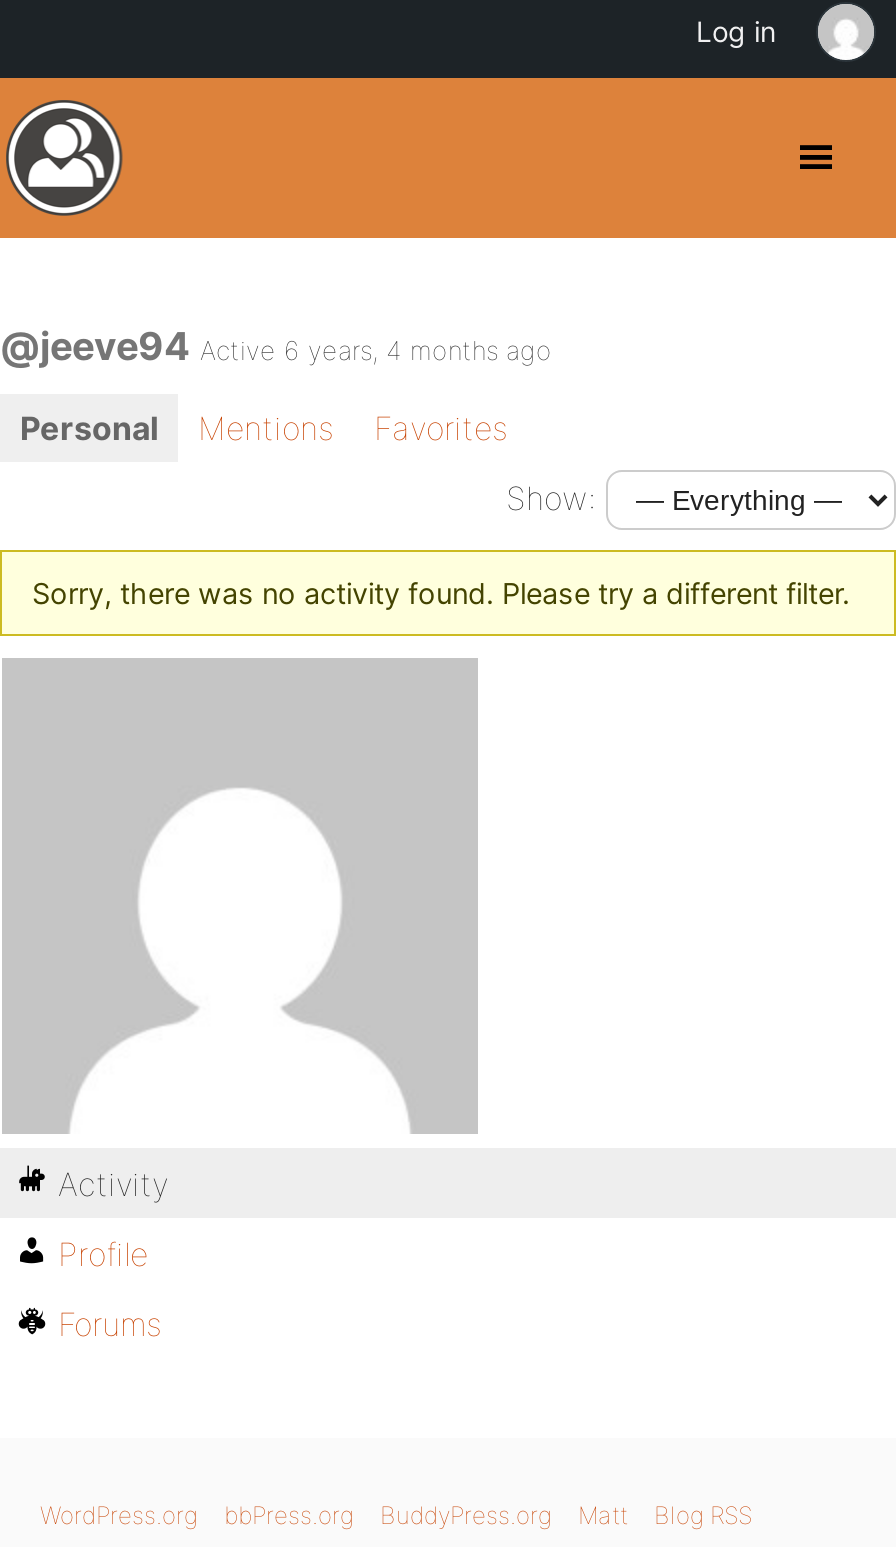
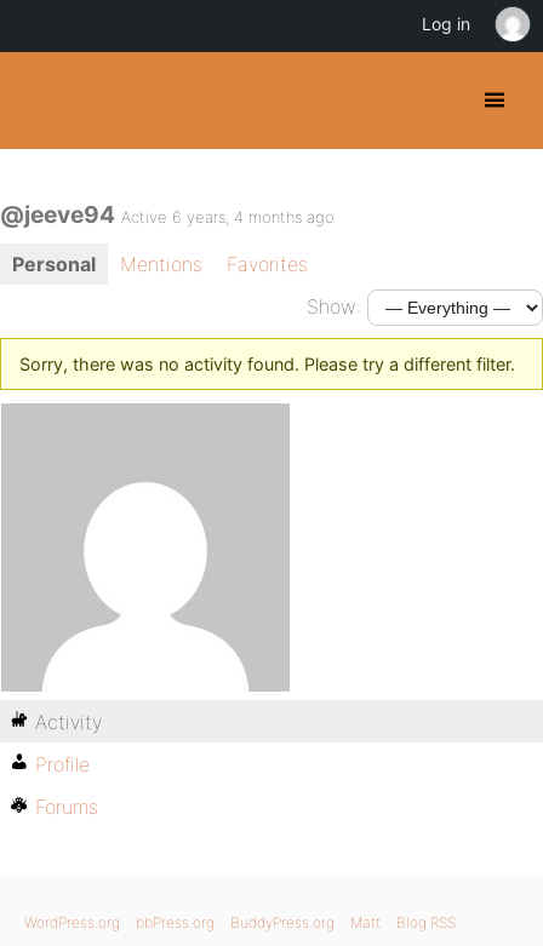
- [image]
